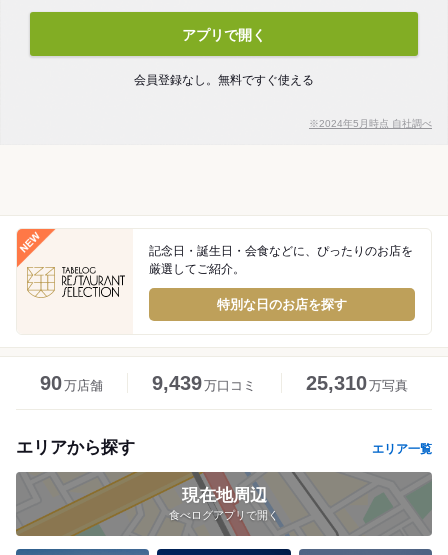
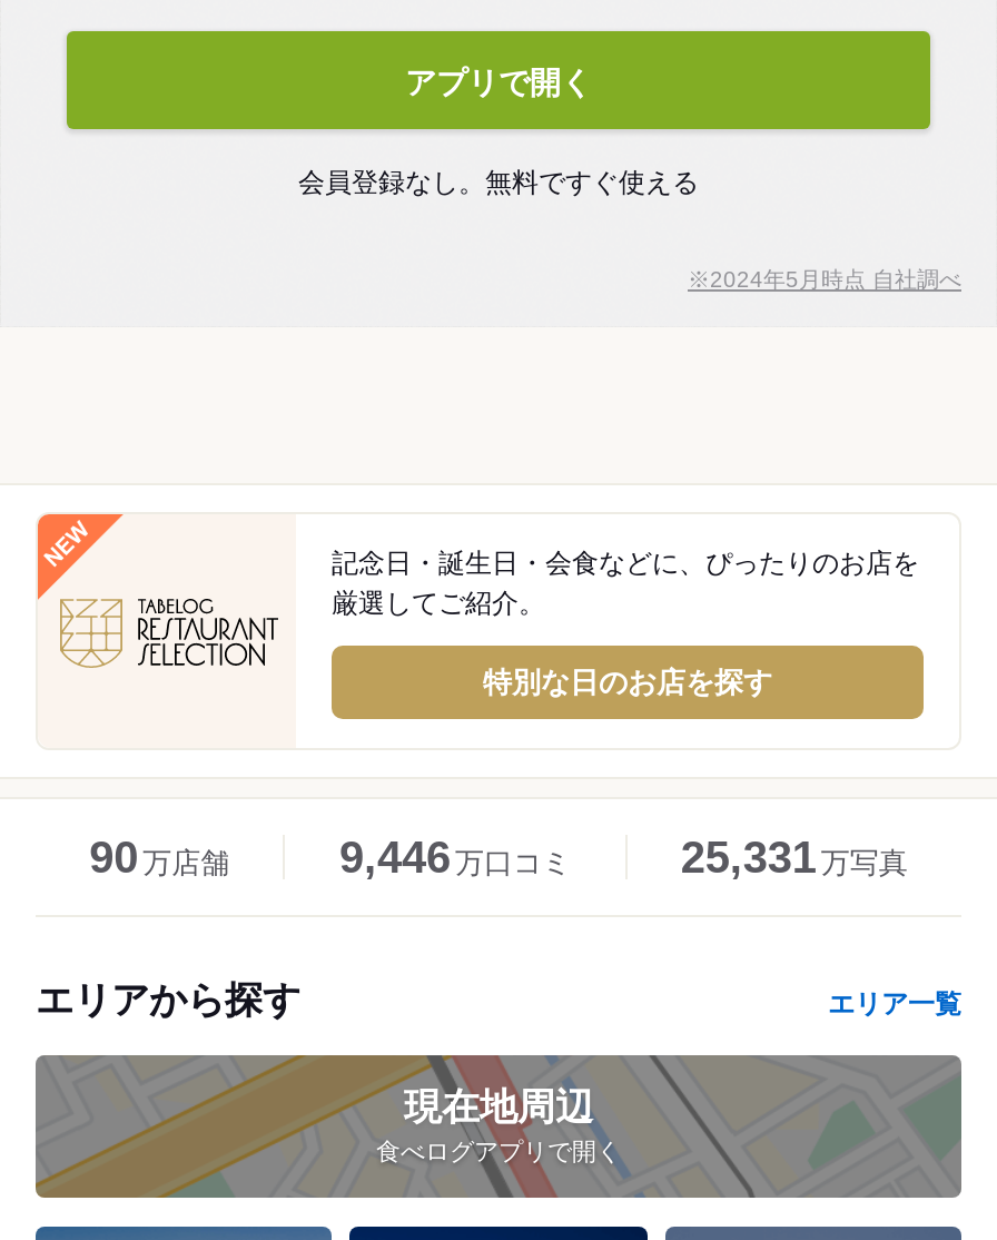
- 9,439 万口コミ
+ 9,446 万口コミ

- 25,310 万写真
+ 25,331 万写真
